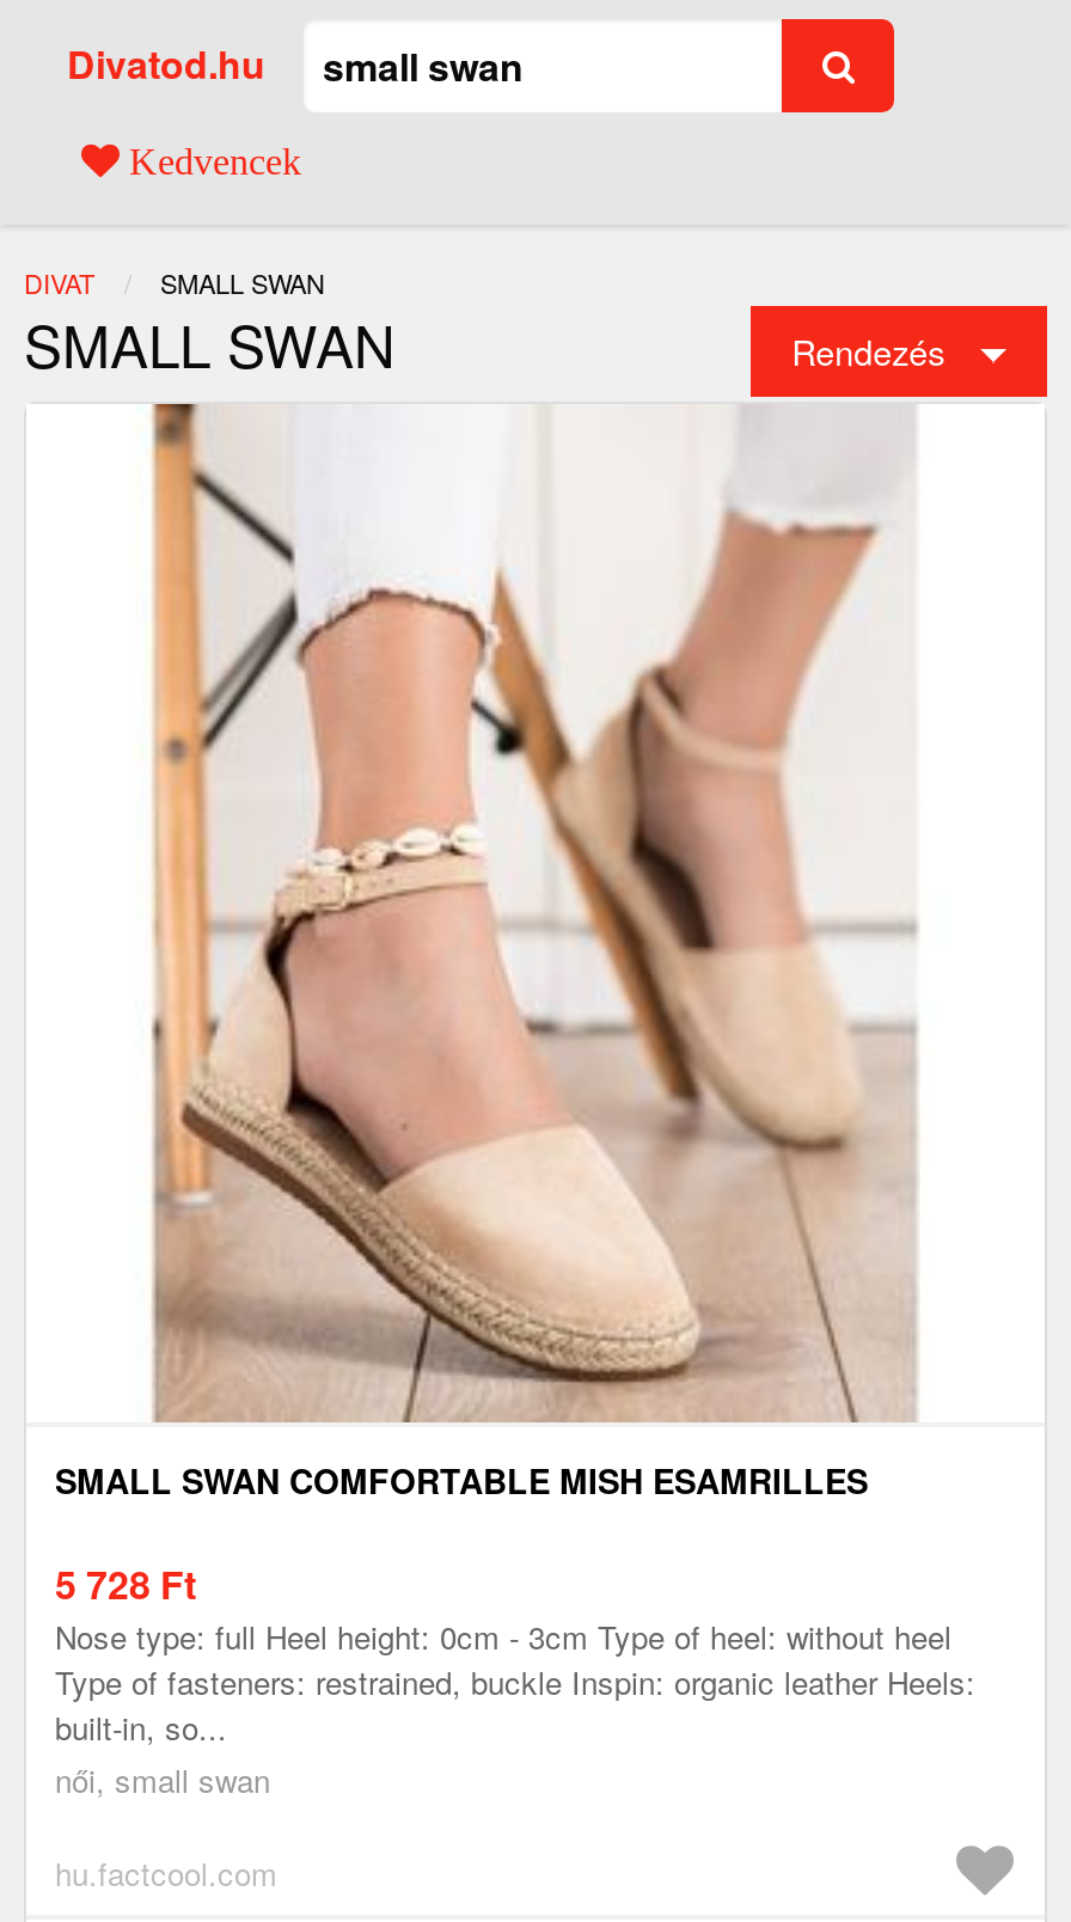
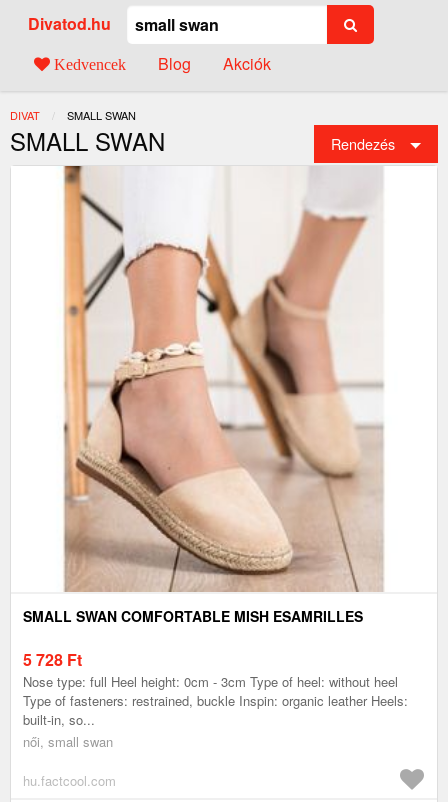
+ Blog
+ Akciók
